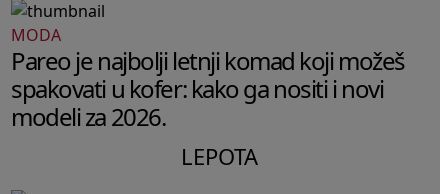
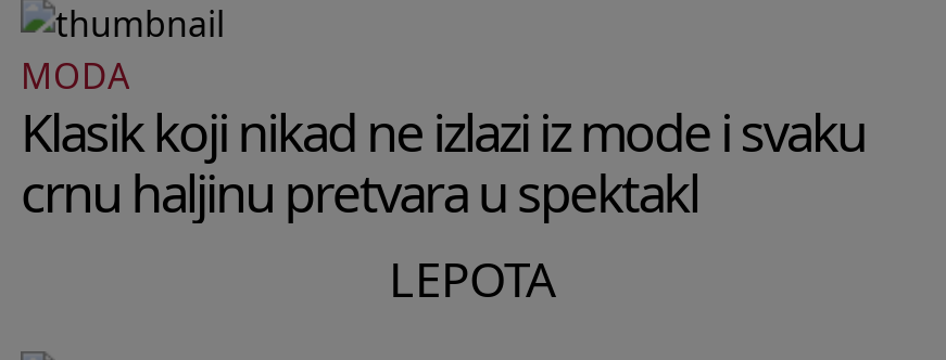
- Pareo je najbolji letnji komad koji možeš
- spakovati u kofer: kako ga nositi i novi
- modeli za 2026.
+ Klasik koji nikad ne izlazi iz mode i svaku
+ crnu haljinu pretvara u spektakl
